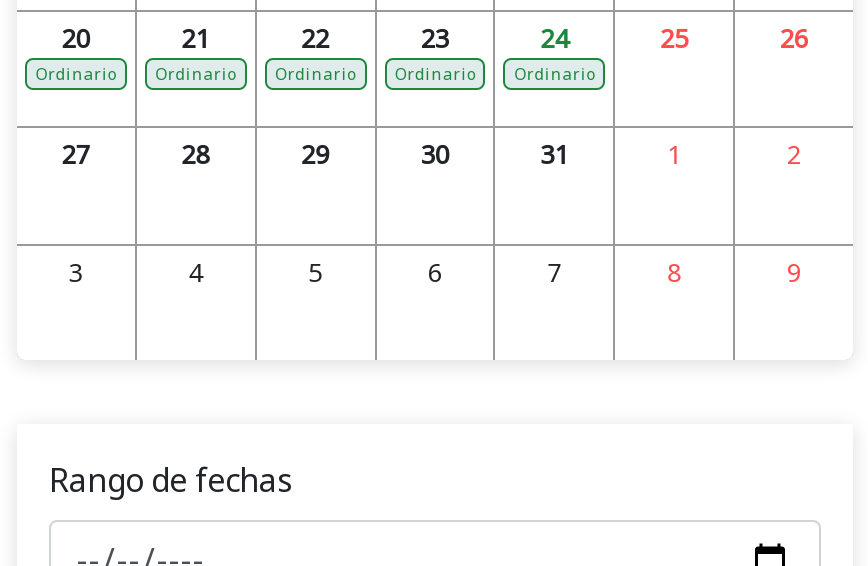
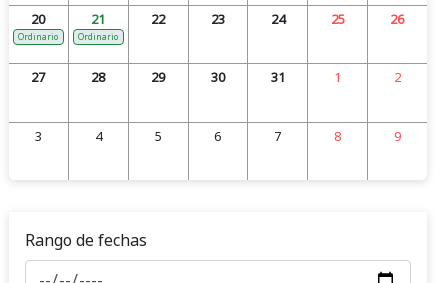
- Ordinario

- Ordinario

- Ordinario
